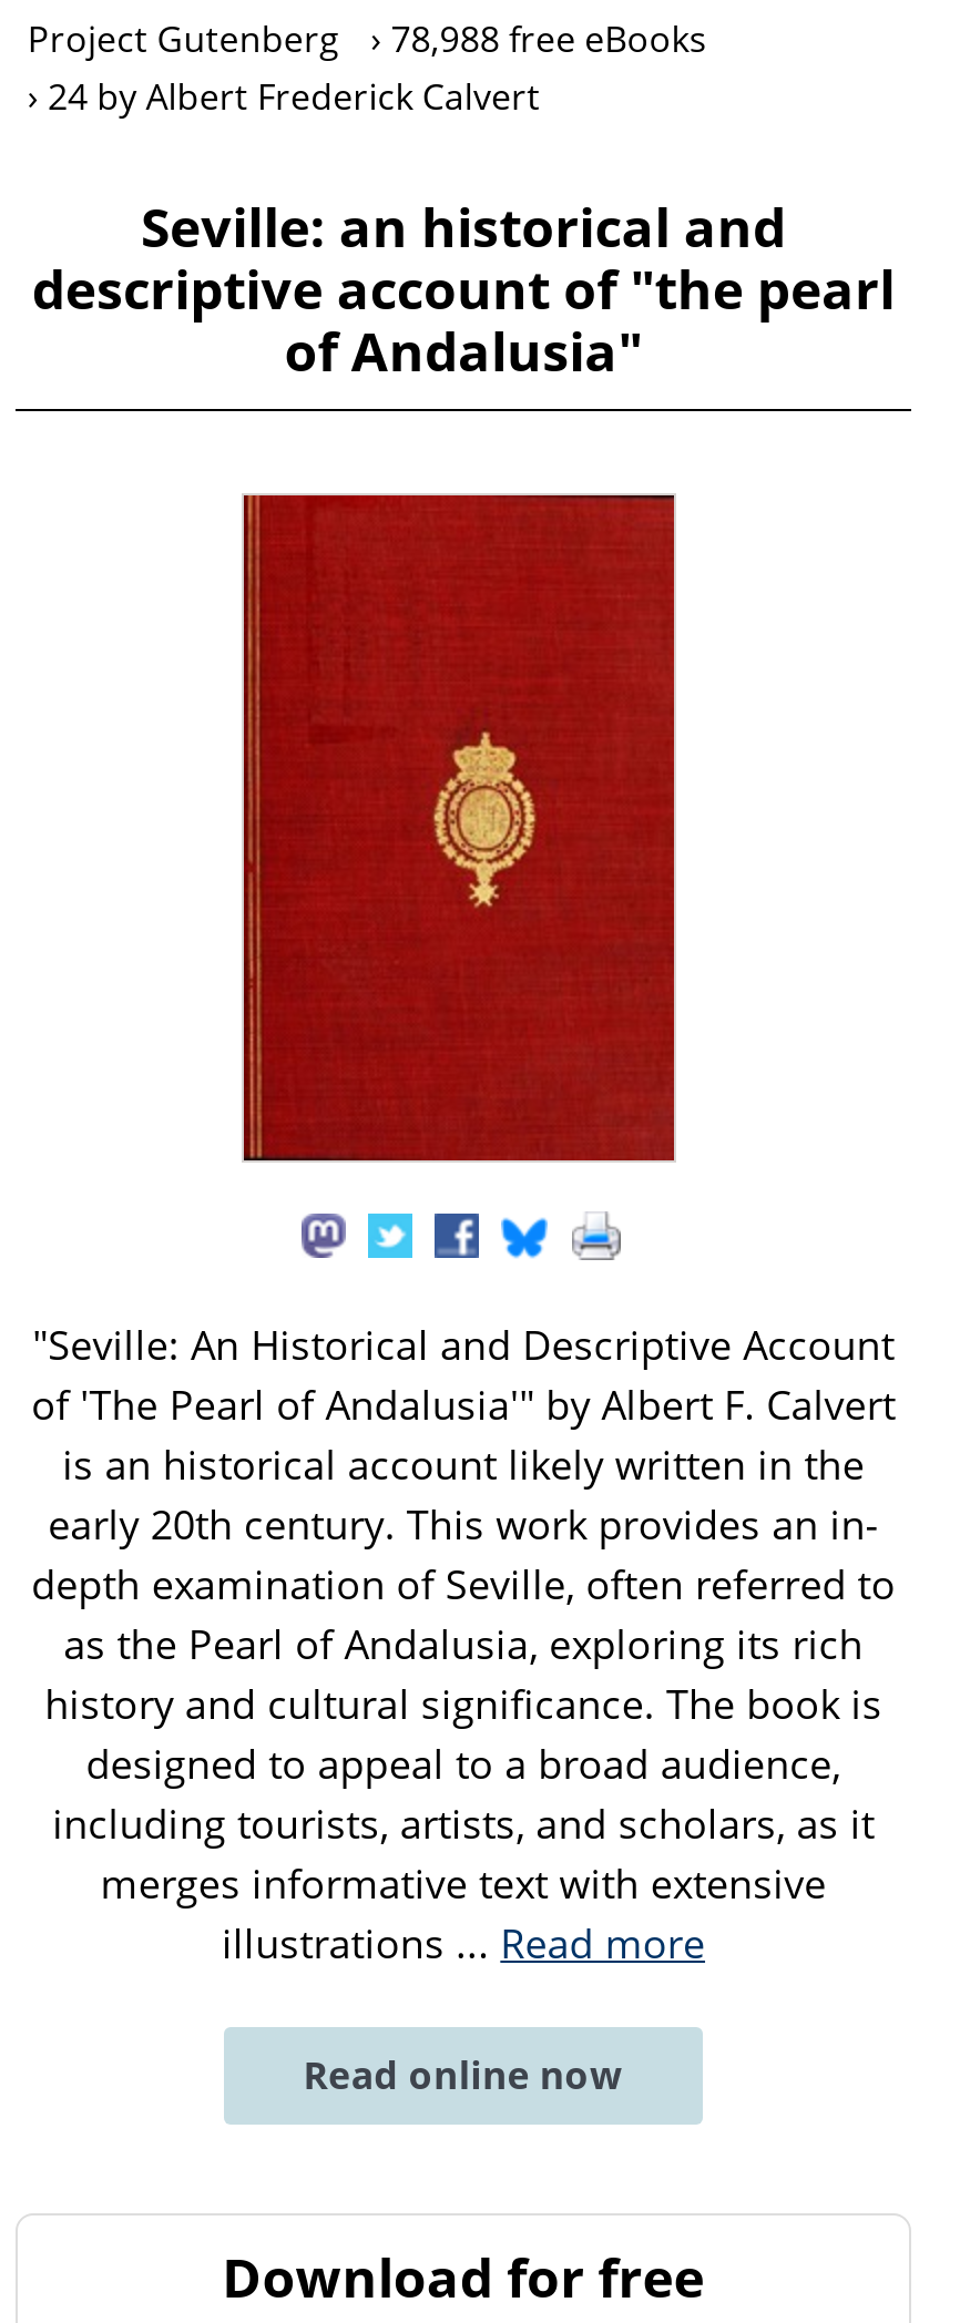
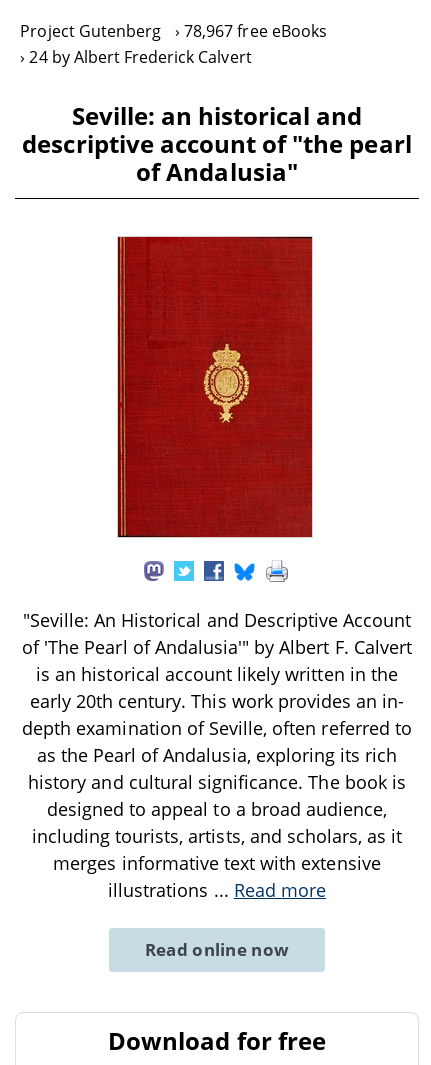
- Project Gutenberg 78,988 free eBooks
+ Project Gutenberg 78,967 free eBooks
